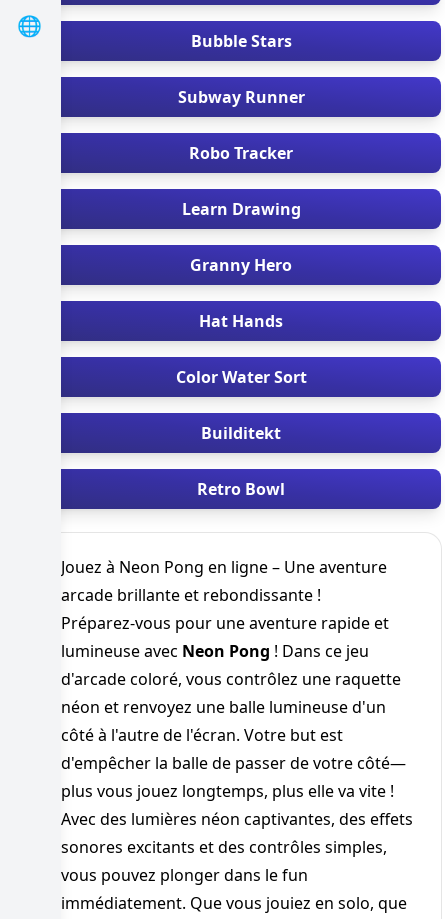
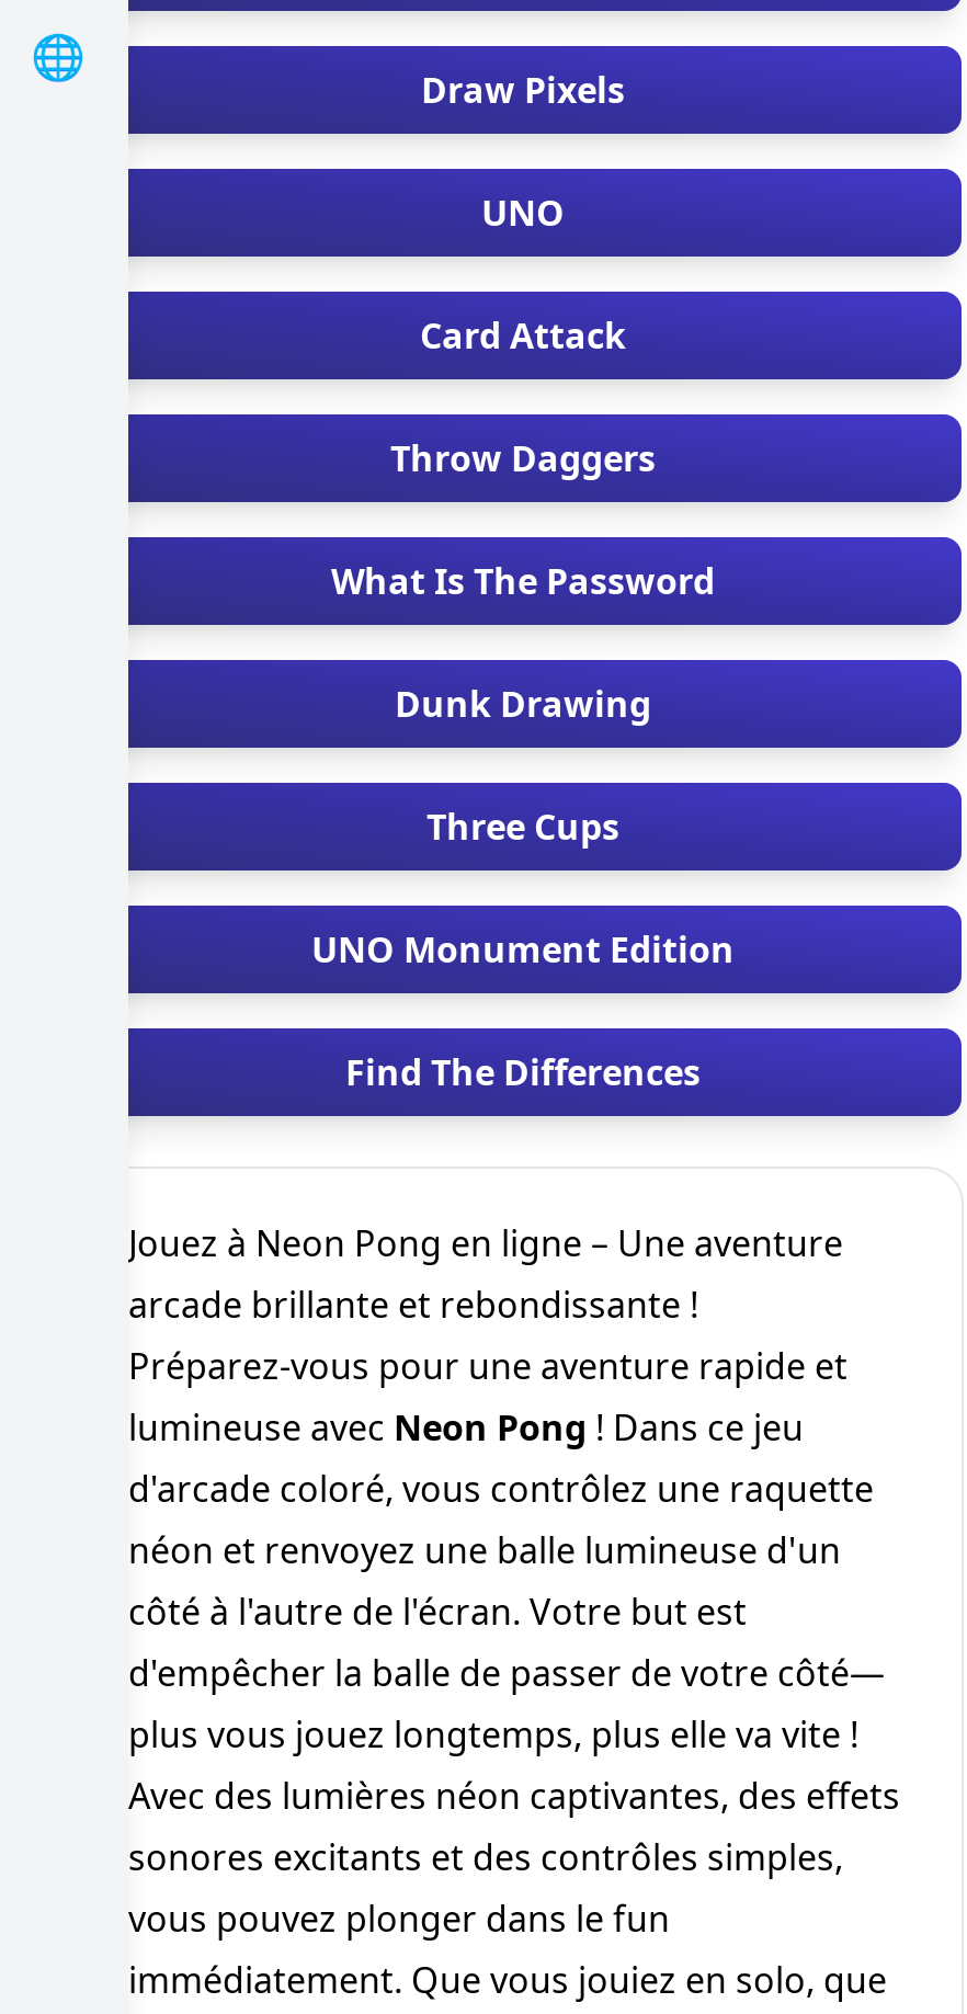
- Bubble Stars
+ Draw Pixels

- Subway Runner
+ UNO

- Robo Tracker
+ Card Attack

- Learn Drawing
+ Throw Daggers

- Granny Hero
+ What Is The Password

- Hat Hands
+ Dunk Drawing

- Color Water Sort
+ Three Cups

- Builditekt
+ UNO Monument Edition

- Retro Bowl
+ Find The Differences
